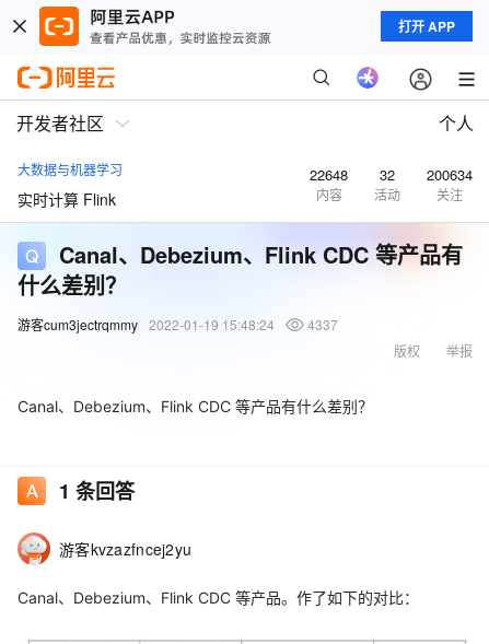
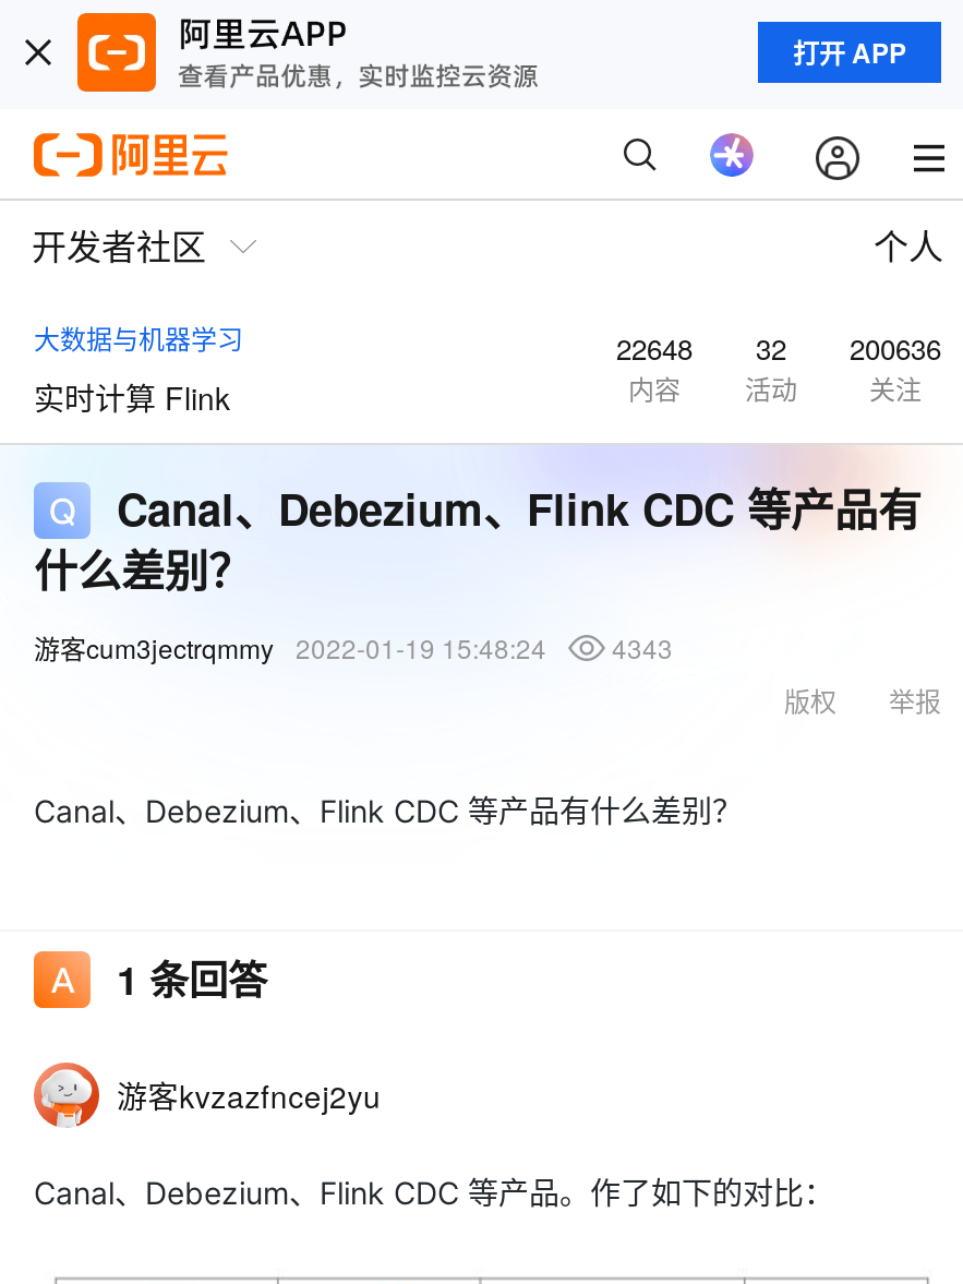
- 22648 32 200634
+ 22648 32 200636

- 游客cum3jectrqmmy 2022-01-19 15:48:24 4337
+ 游客cum3jectrqmmy 2022-01-19 15:48:24 4343
